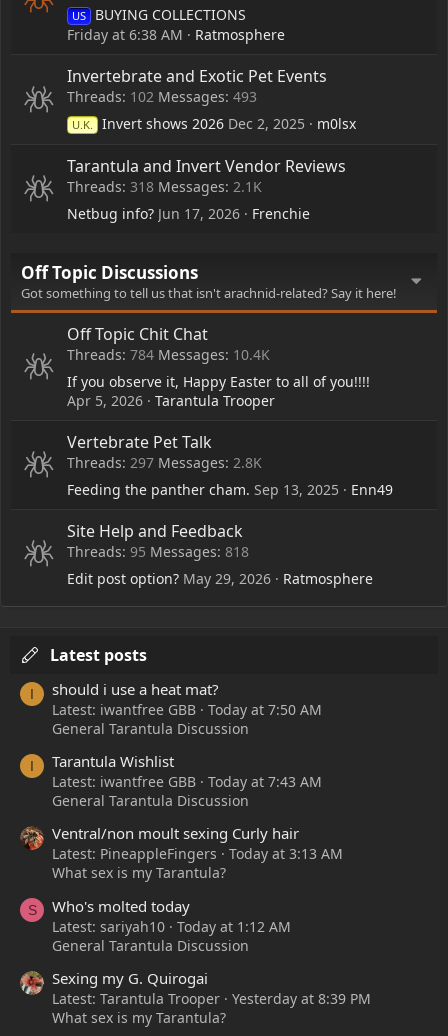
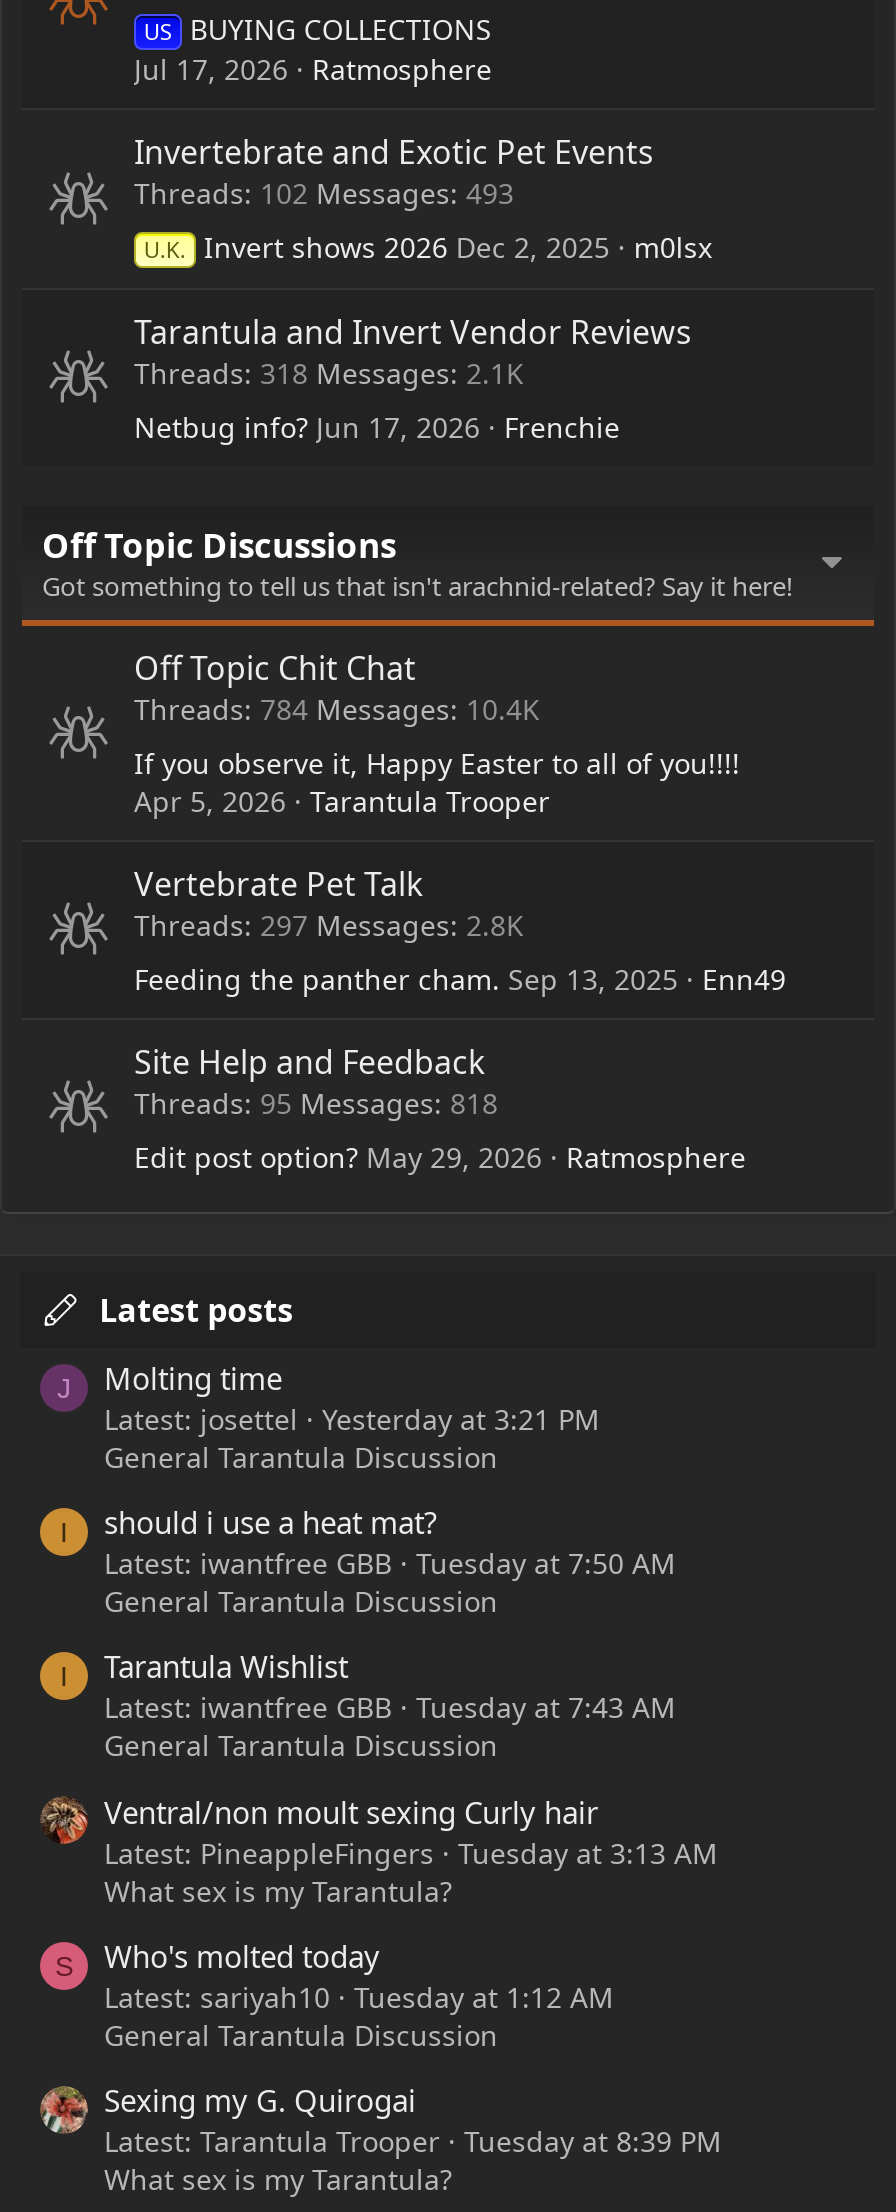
- Friday at 6:38 AM Ratmosphere
+ Jul 17, 2026 Ratmosphere

+ J
+ Molting time
+ Latest: josettel
+ Yesterday at 3:21 PM
+ General Tarantula Discussion

- Latest: iwantfree GBB Today at 7:50 AM
+ Latest: iwantfree GBB Tuesday at 7:50 AM

- Latest: iwantfree GBB Today at 7:43 AM
+ Latest: iwantfree GBB Tuesday at 7:43 AM

- Latest: PineappleFingers Today at 3:13 AM
+ Latest: PineappleFingers Tuesday at 3:13 AM

- Latest: sariyah10 Today at 1:12 AM
+ Latest: sariyah10 Tuesday at 1:12 AM

- Yesterday at 8:39 PM
+ Tuesday at 8:39 PM
